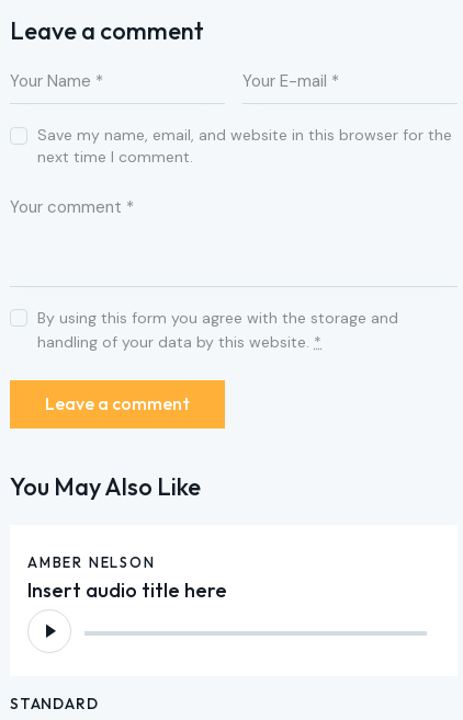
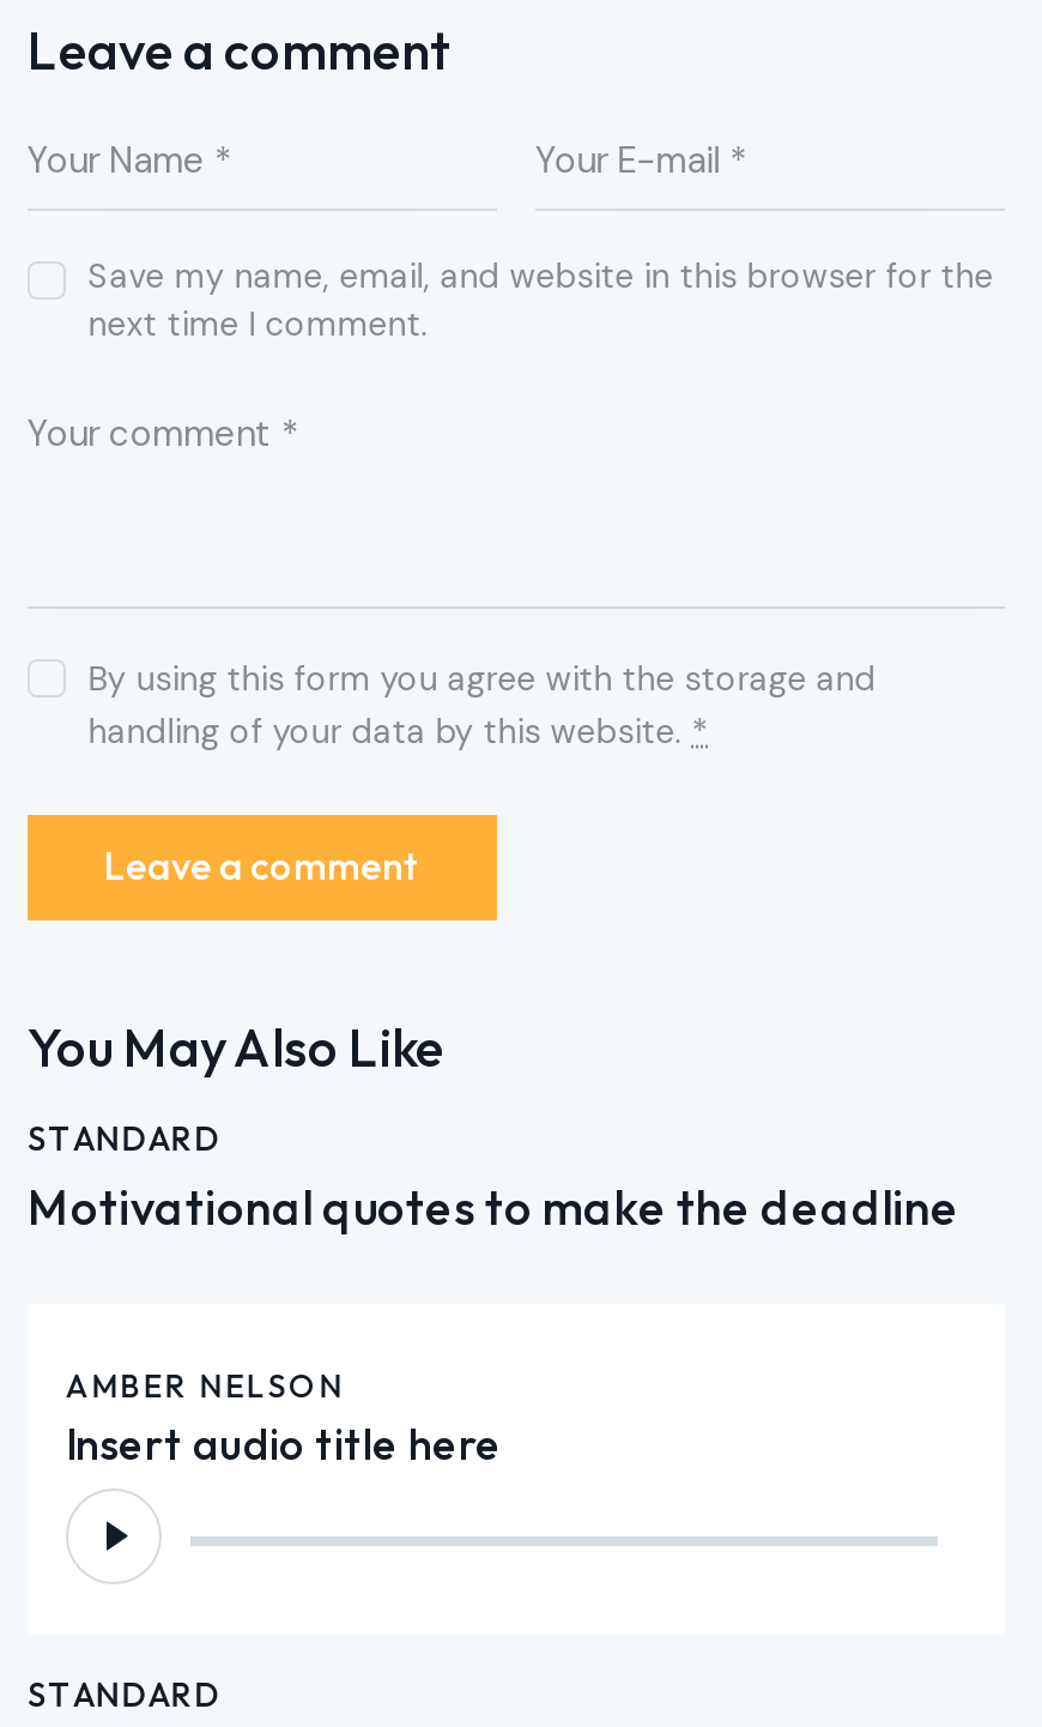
+ STANDARD
+ Motivational quotes to make the deadline
